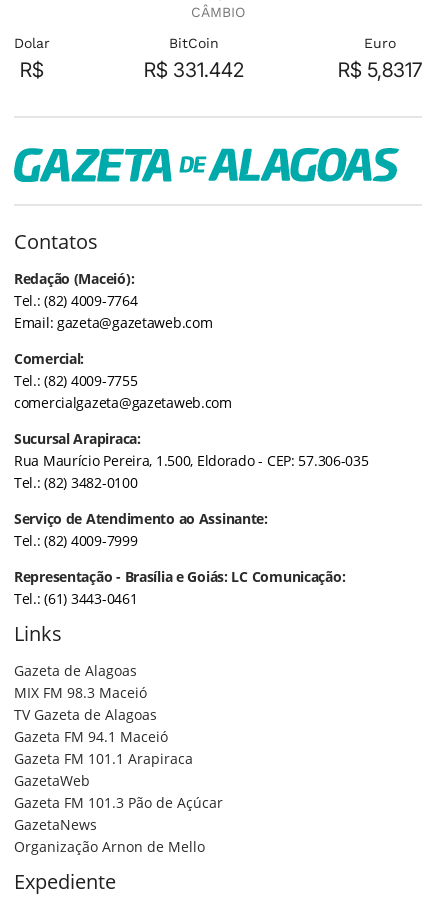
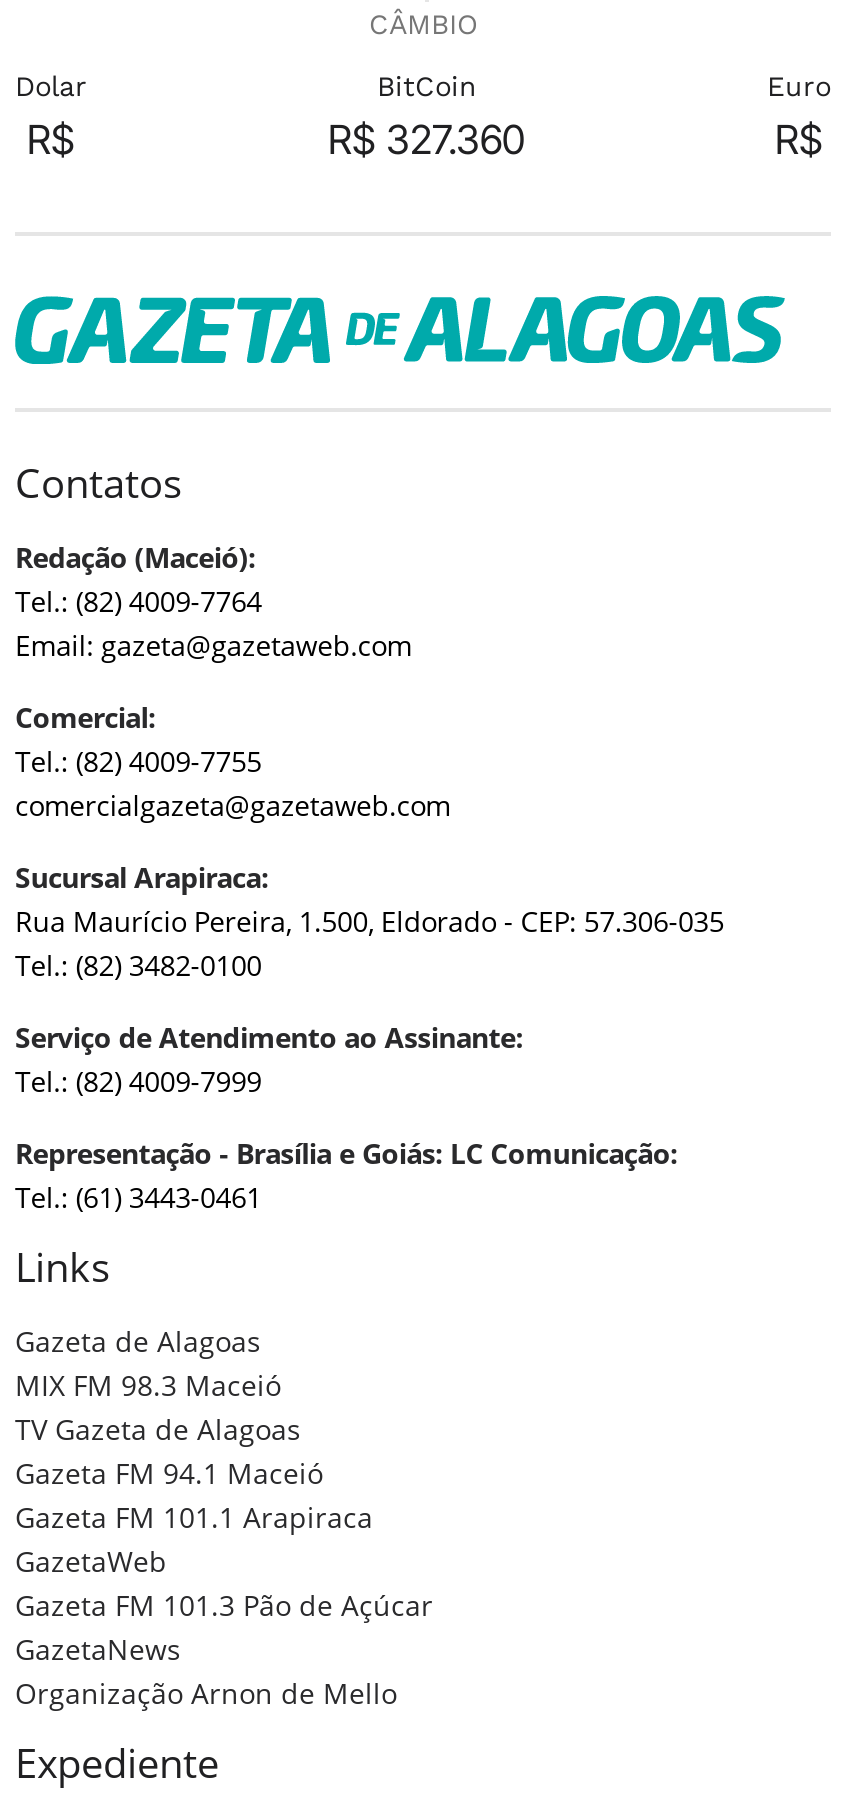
- R$ 331.442
+ R$ 327.360

- R$ 5,8317
+ R$
